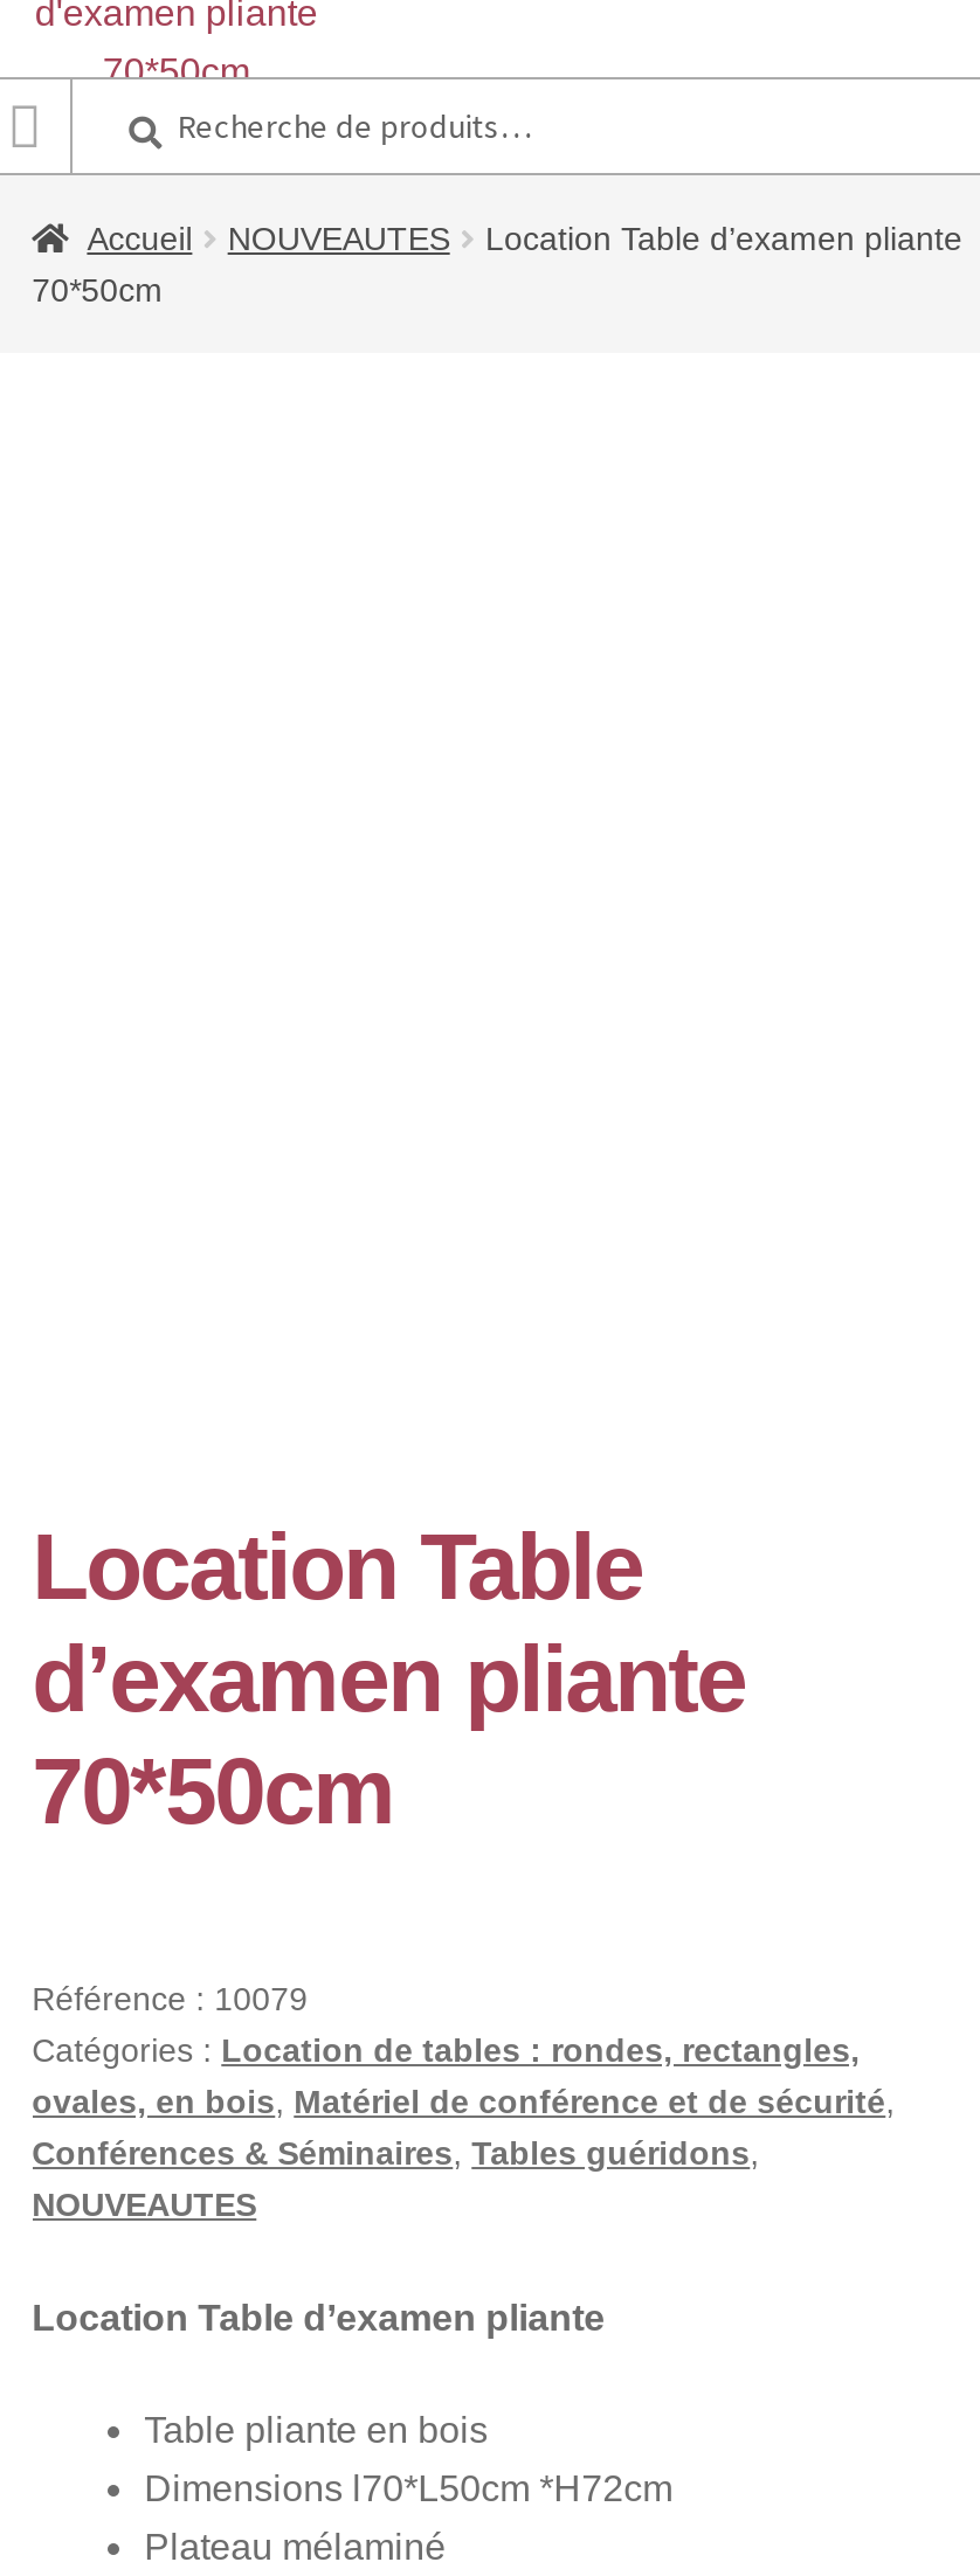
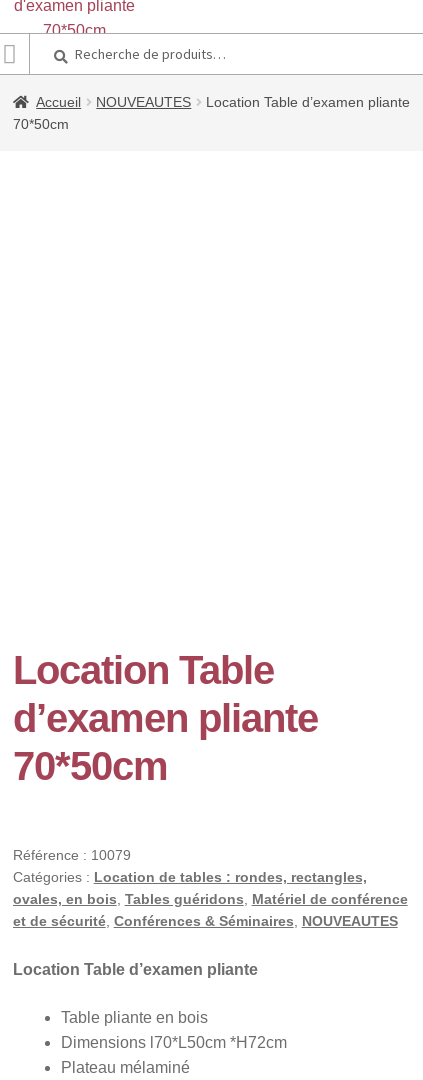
- ovales, en bois, Matériel de conférence et de sécurité,
- Conférences & Séminaires, Tables guéridons,
- NOUVEAUTES
+ ovales, en bois, Tables guéridons, Matériel de conférence
+ et de sécurité, Conférences & Séminaires, NOUVEAUTES
